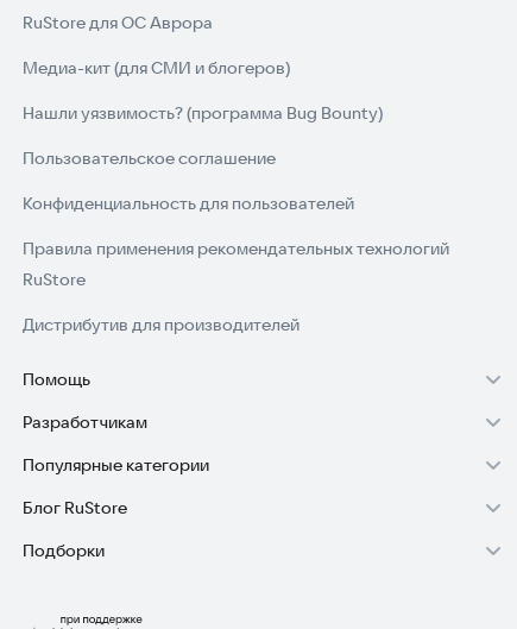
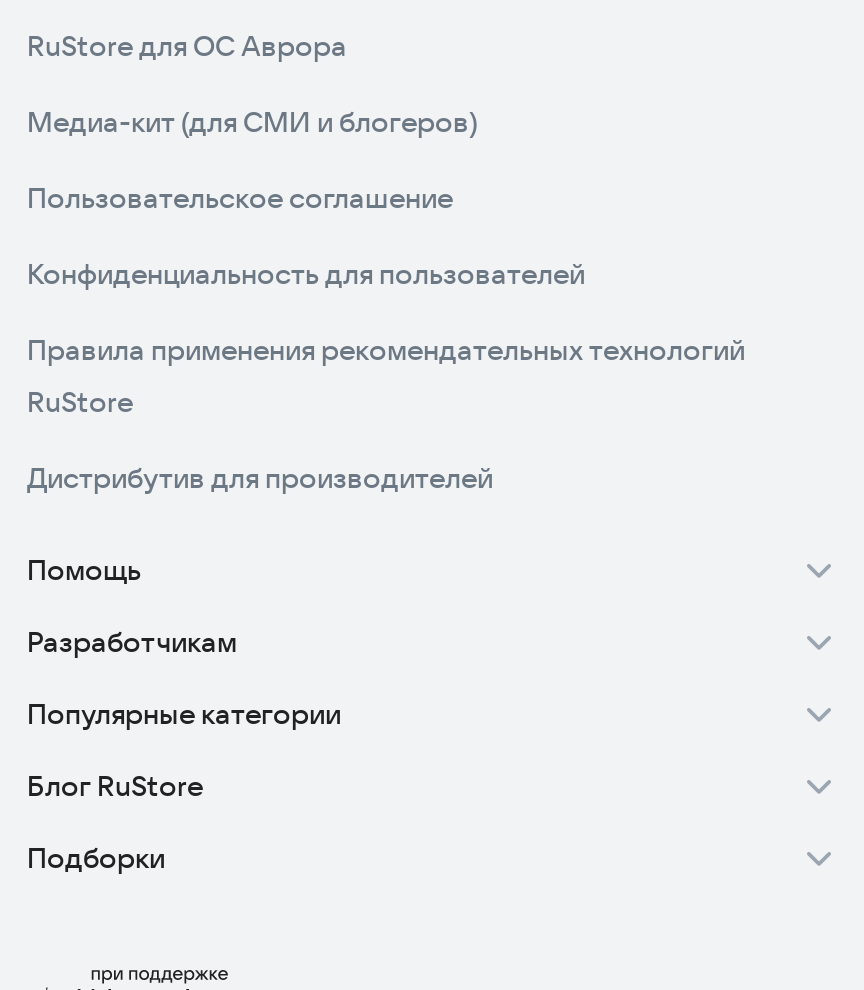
- Нашли уязвимость? (программа Bug Bounty)
